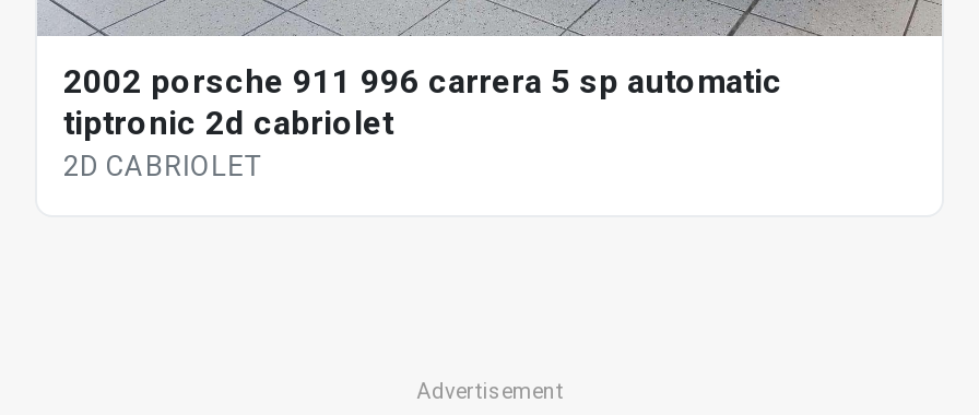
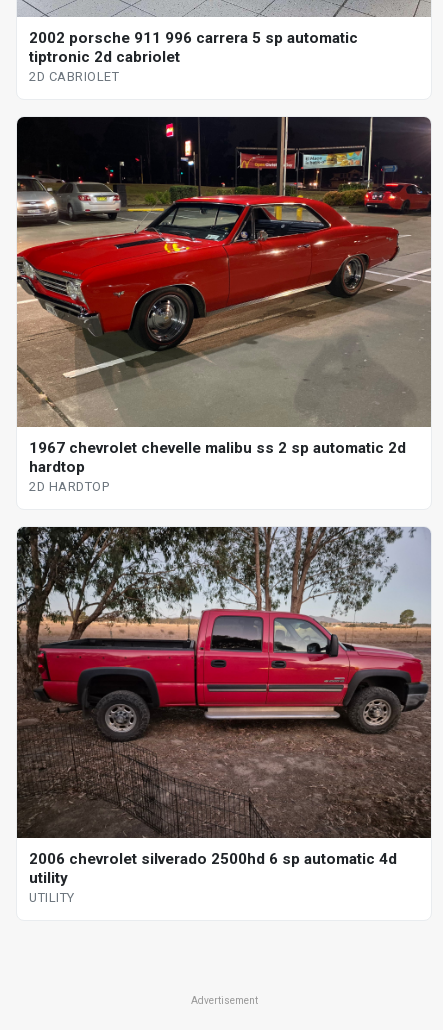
+ [image]
+ 1967 chevrolet chevelle malibu ss 2 sp automatic 2d
+ hardtop
+ 2D HARDTOP

+ [image]
+ 2006 chevrolet silverado 2500hd 6 sp automatic 4d
+ utility
+ UTILITY
